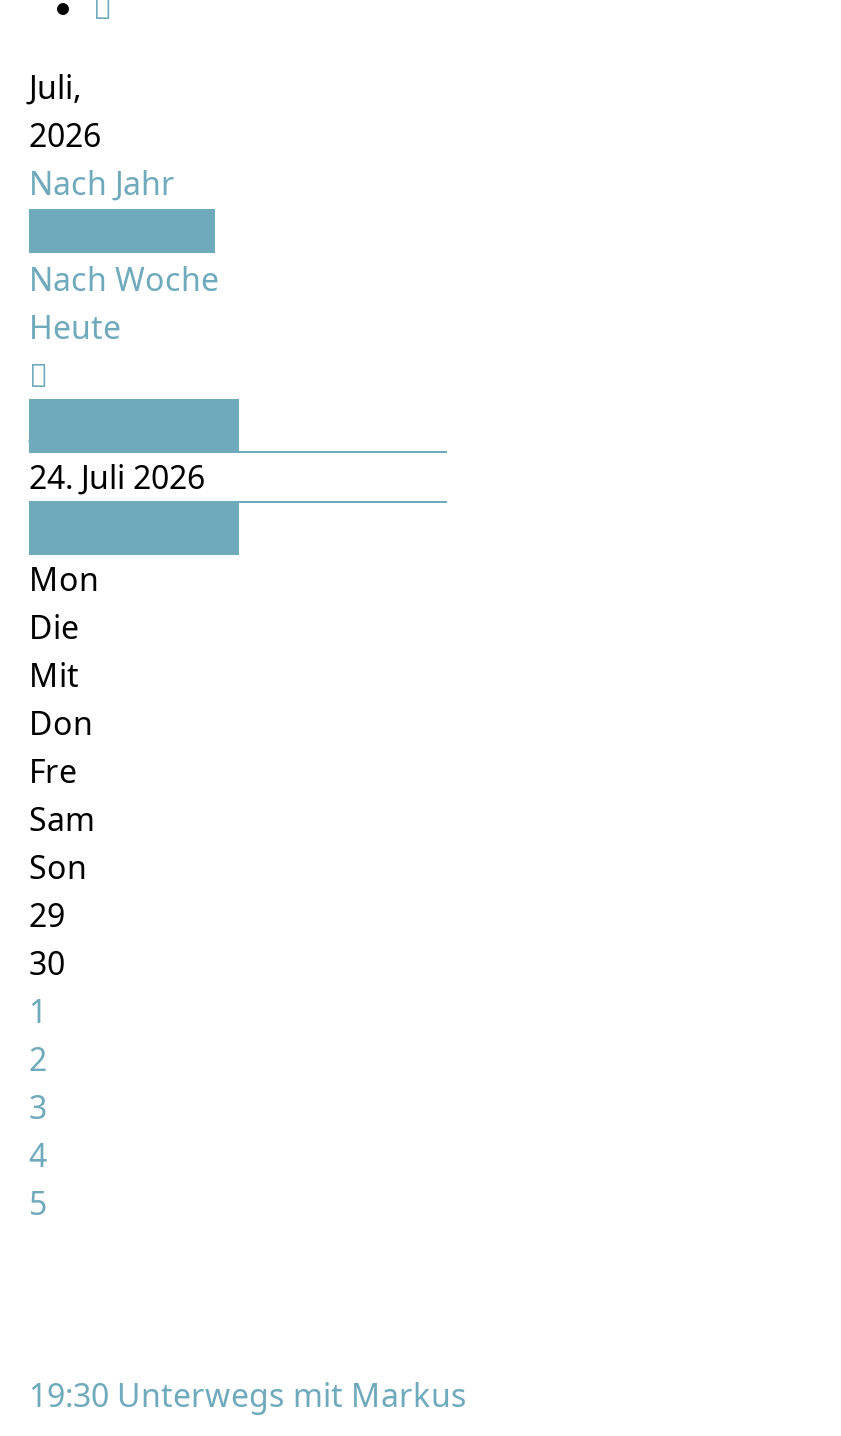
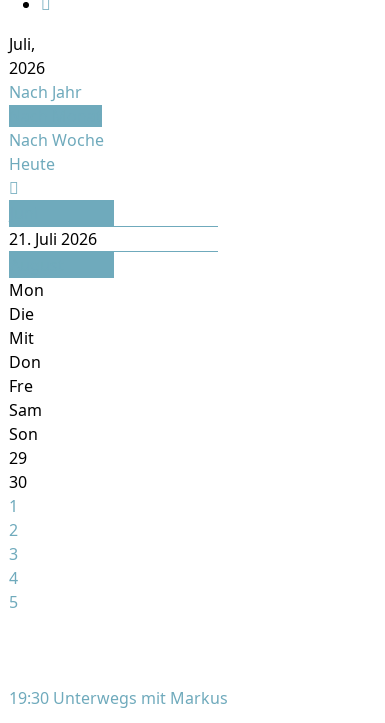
- 24. Juli 2026
+ 21. Juli 2026
